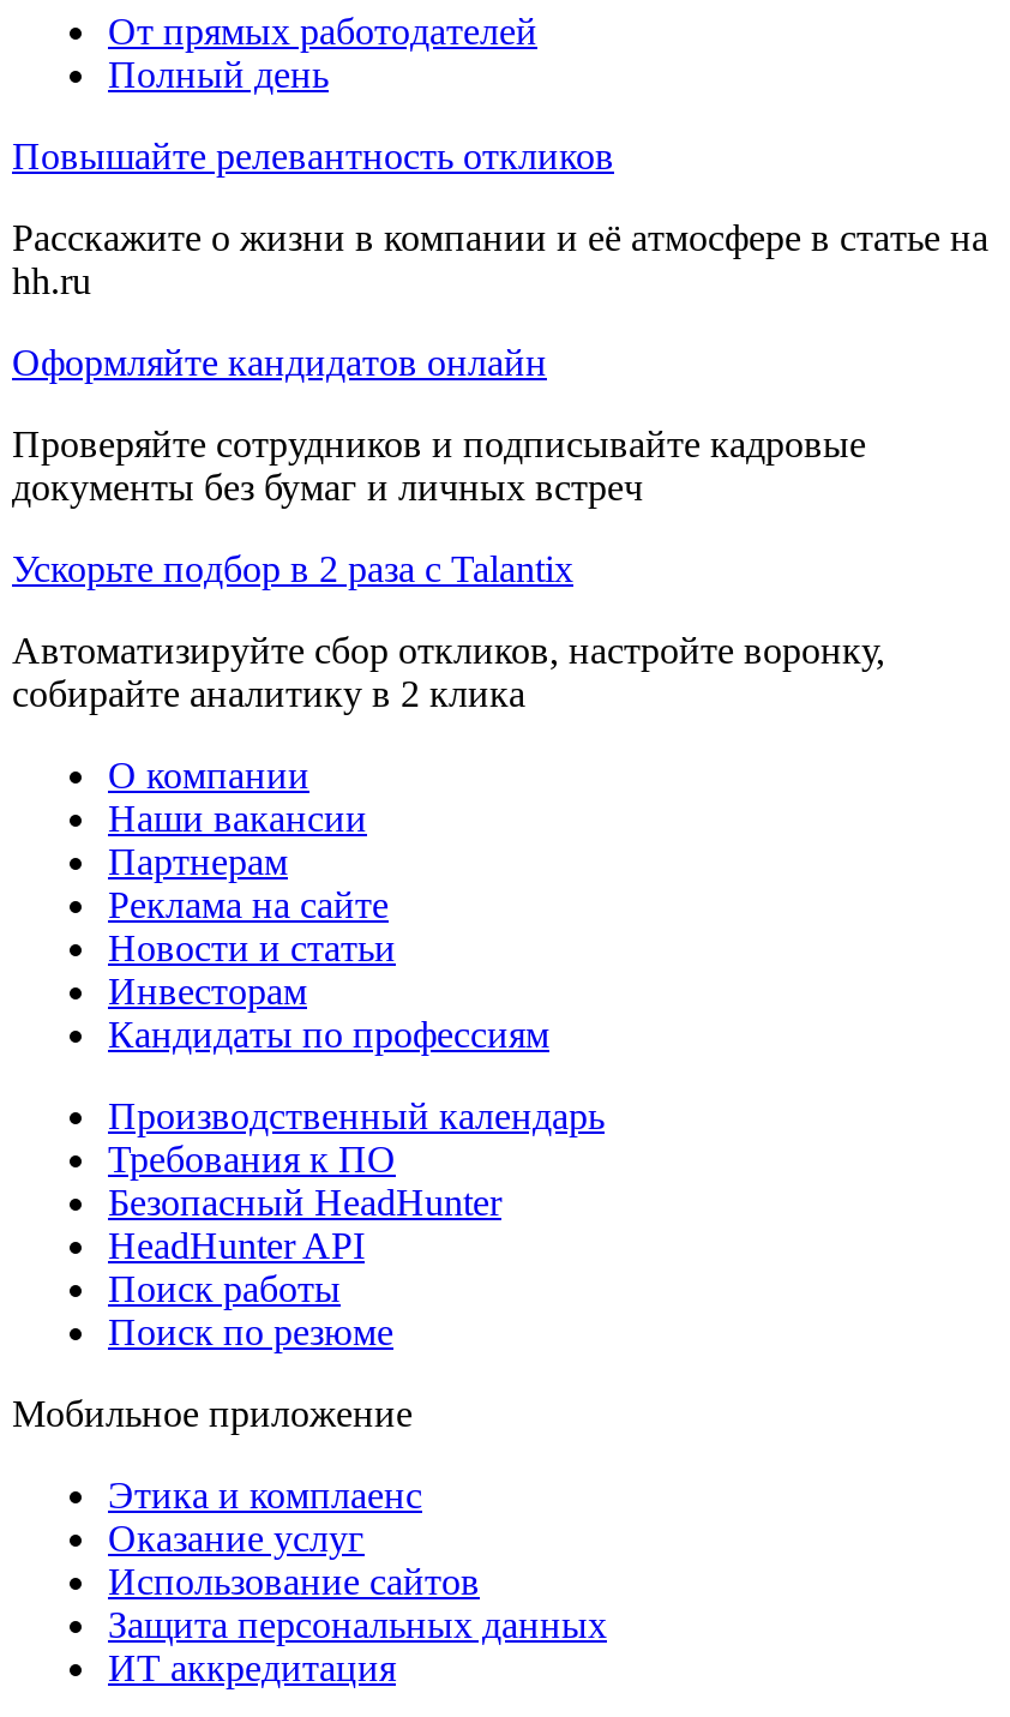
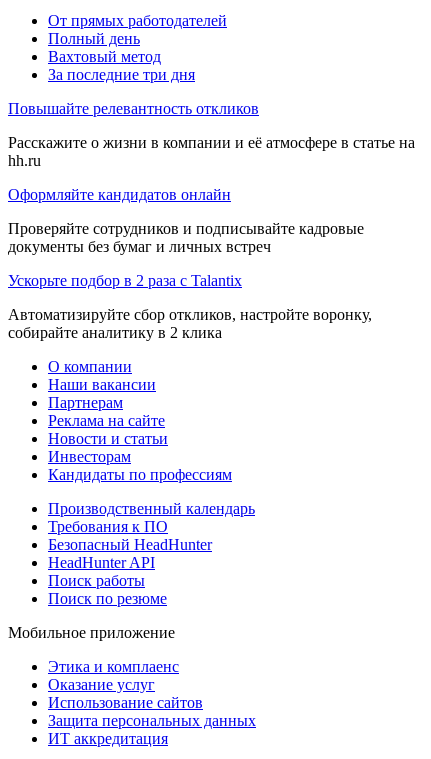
+ Вахтовый метод
+ За последние три дня
